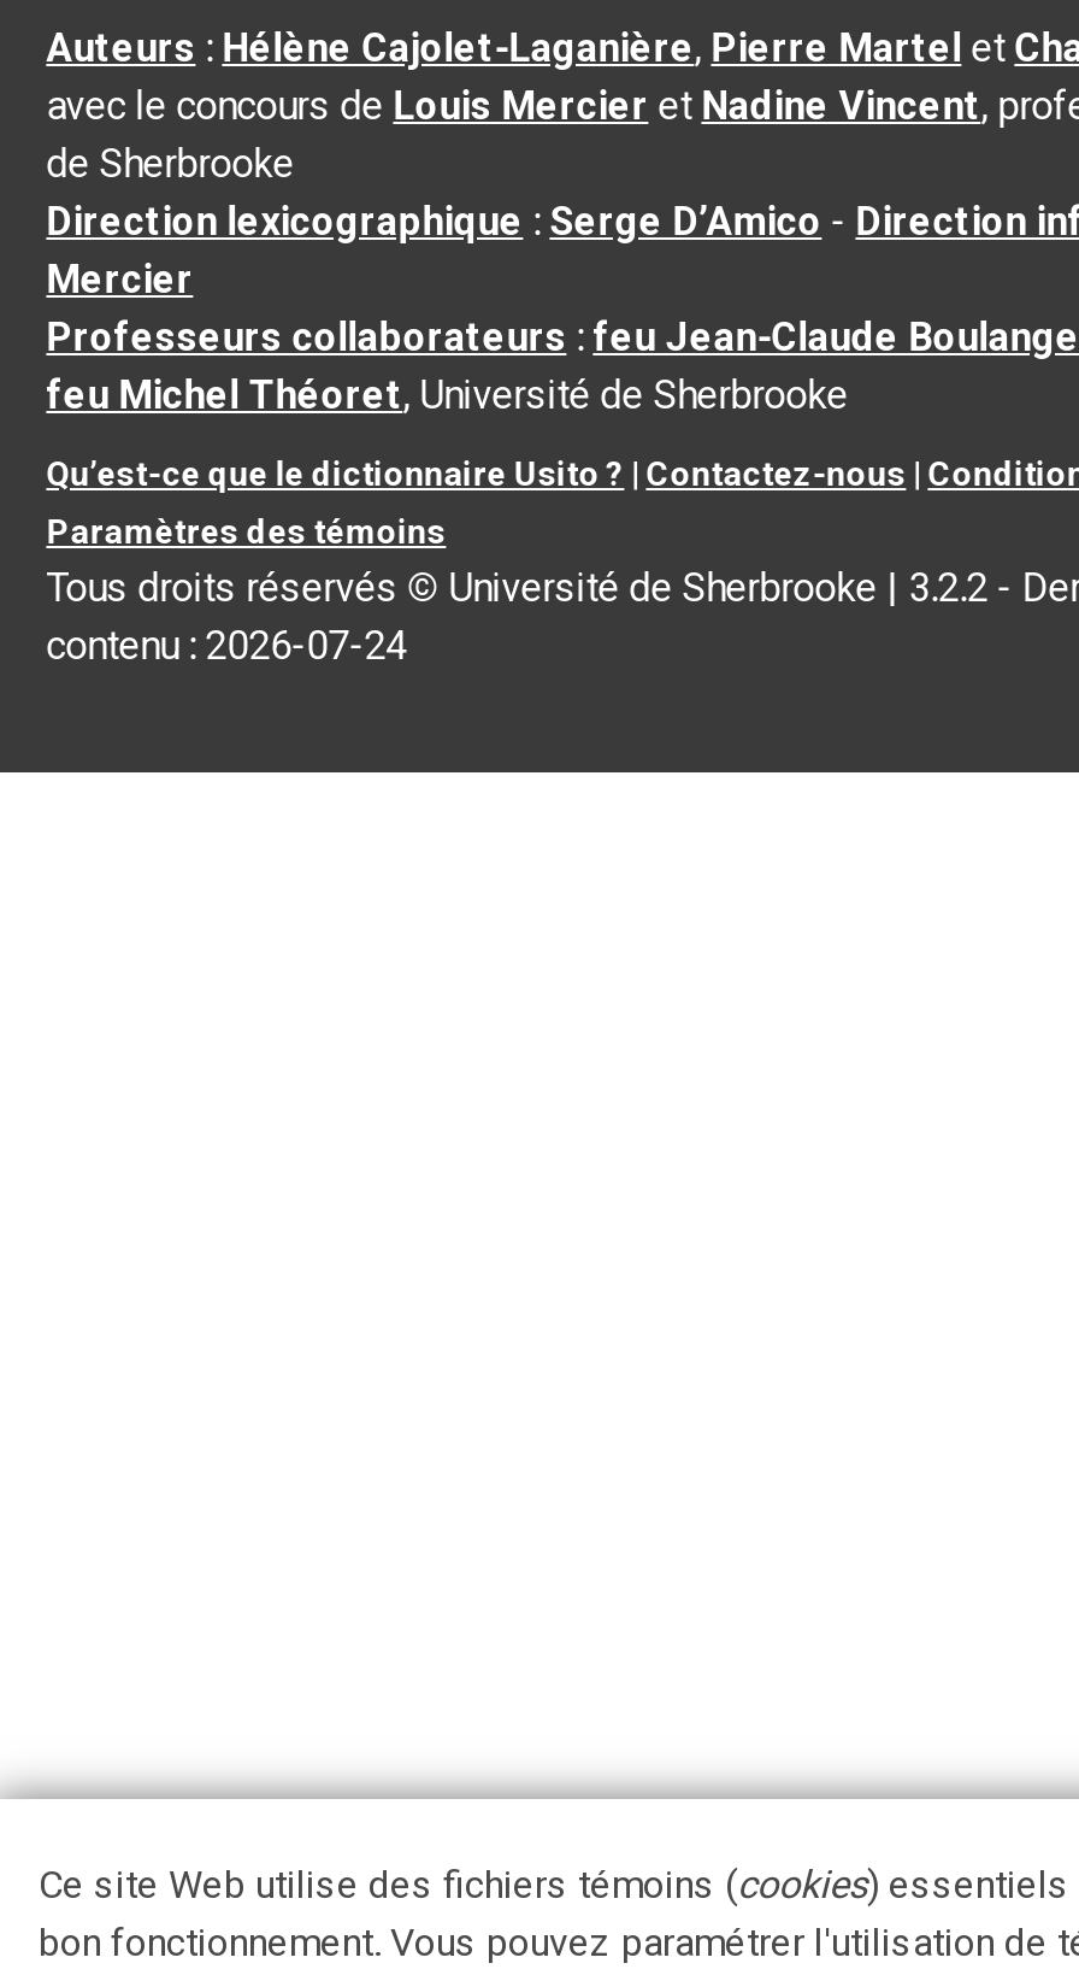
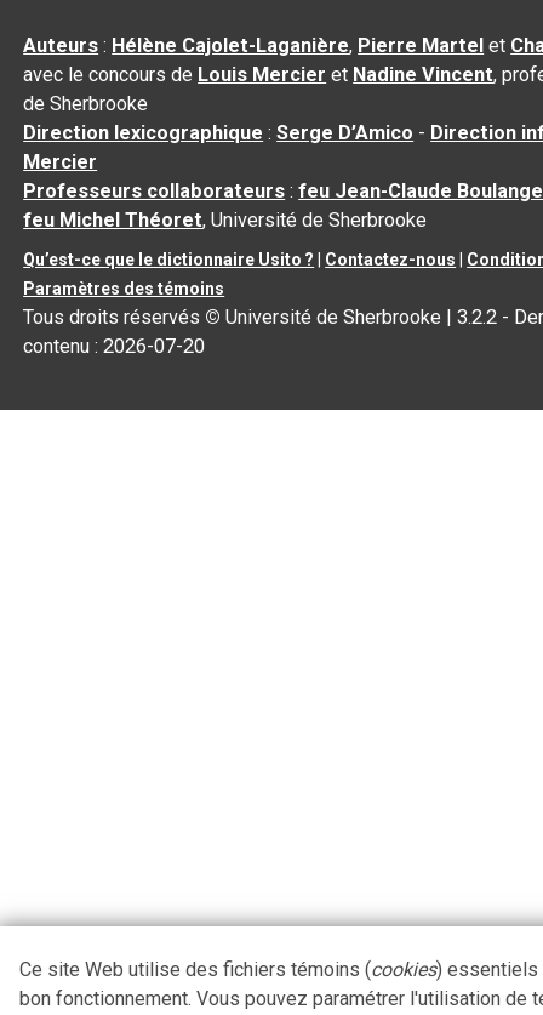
- contenu : 2026-07-24
+ contenu : 2026-07-20
